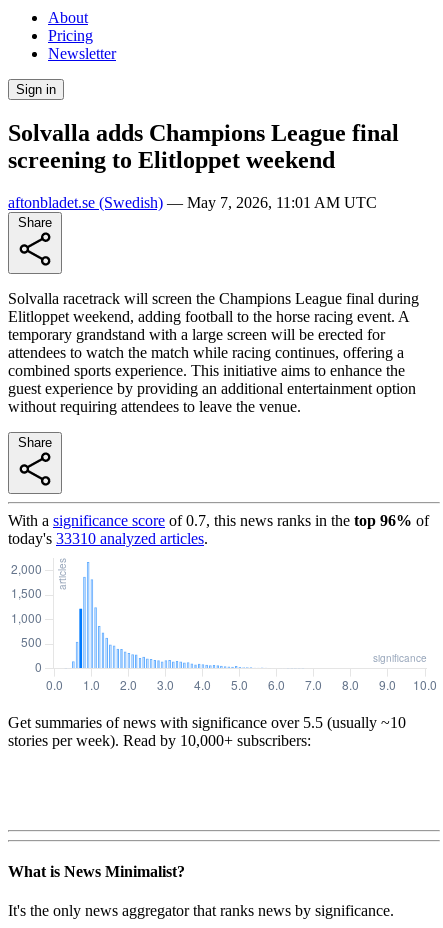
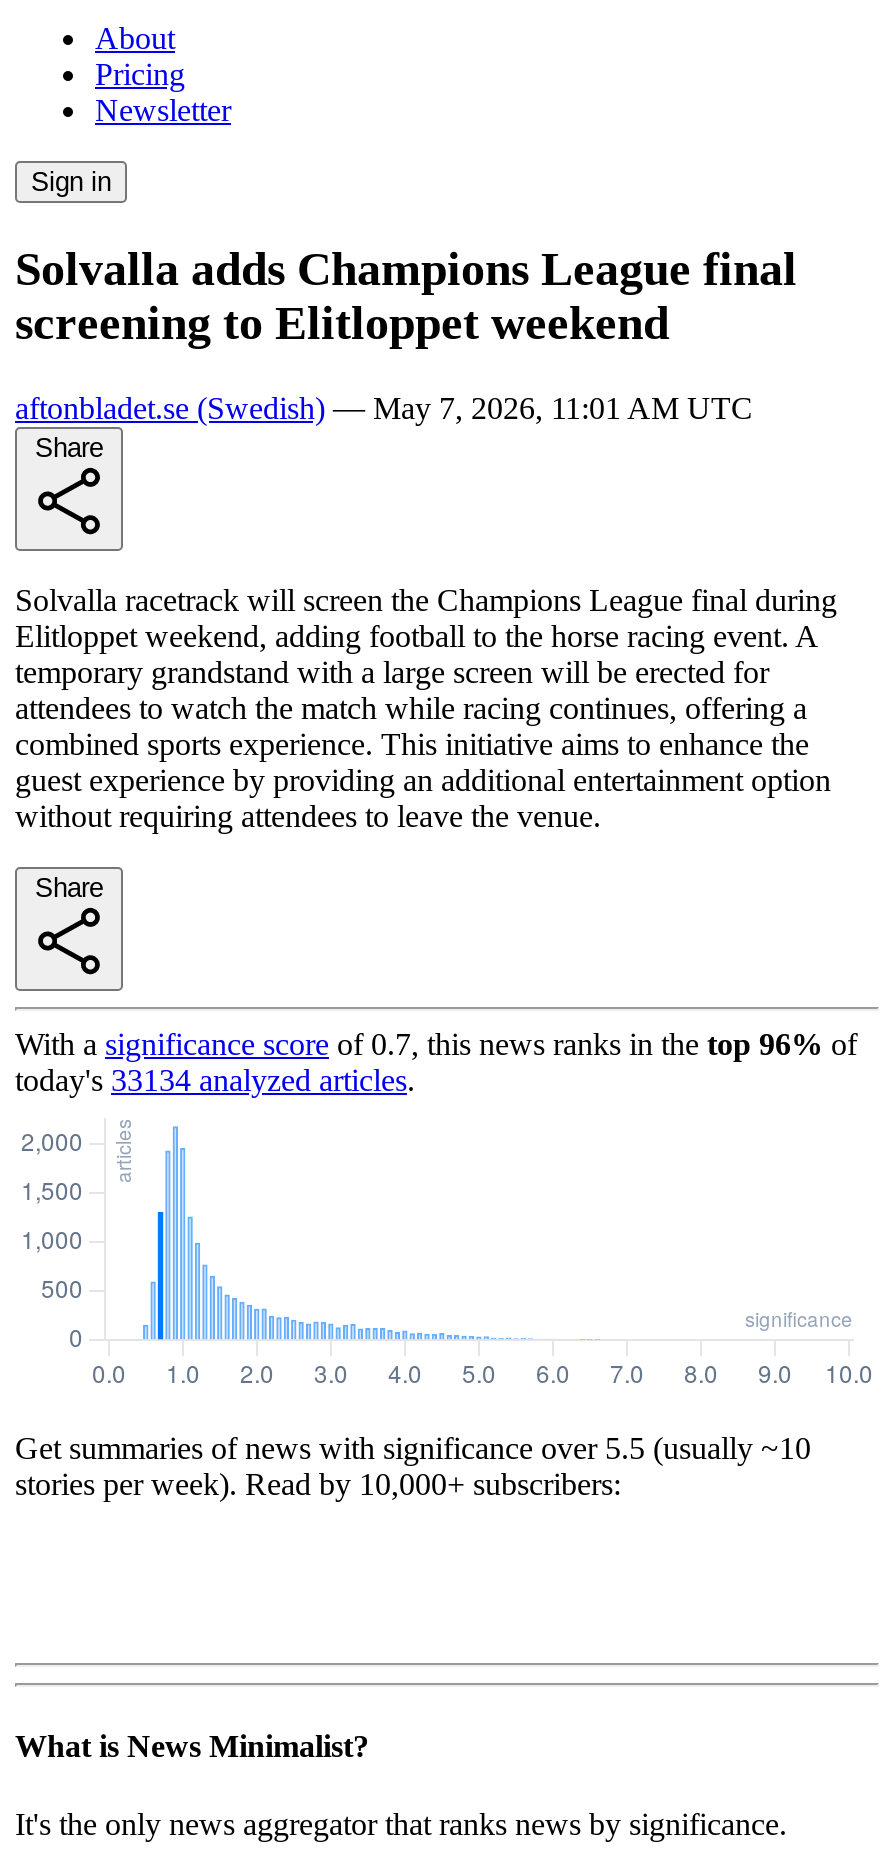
- today's 33310 analyzed articles.
+ today's 33134 analyzed articles.
